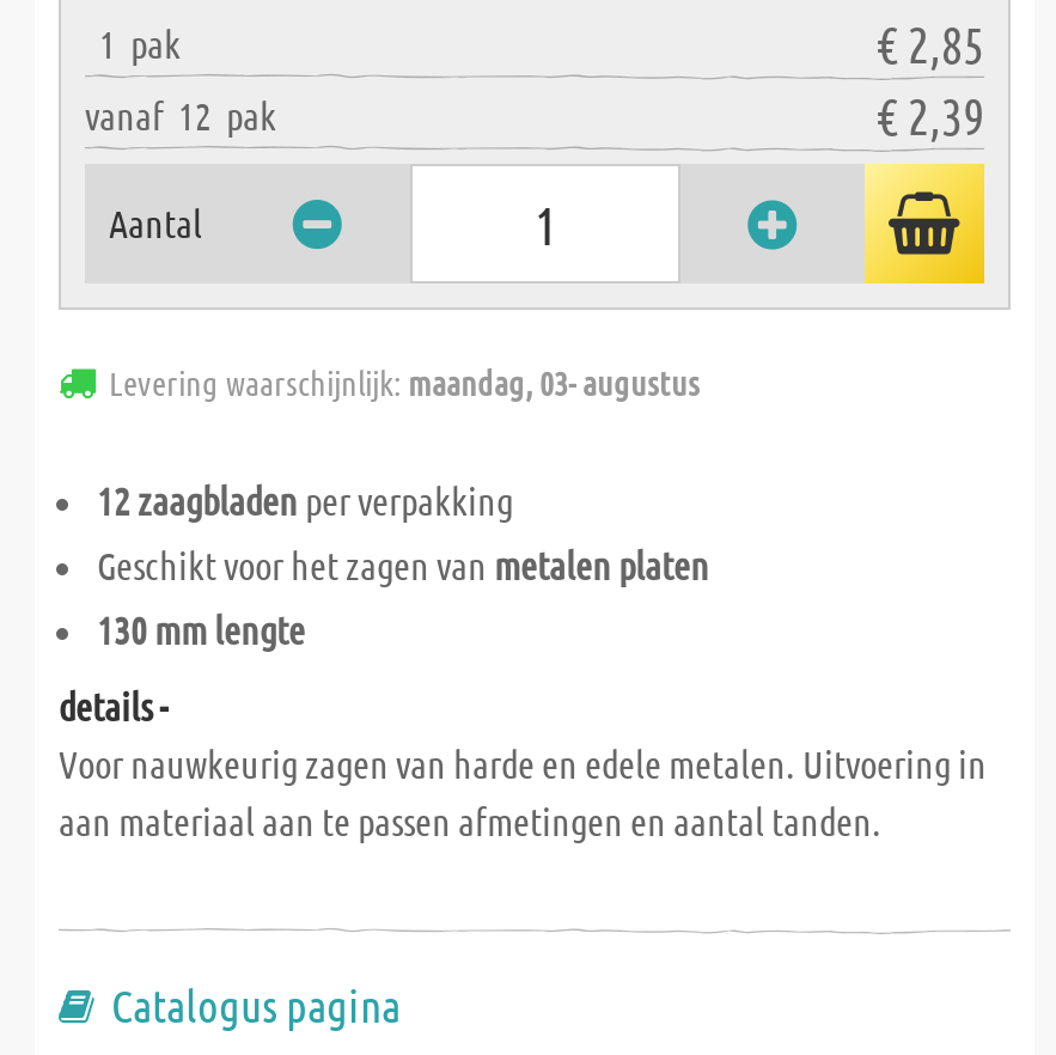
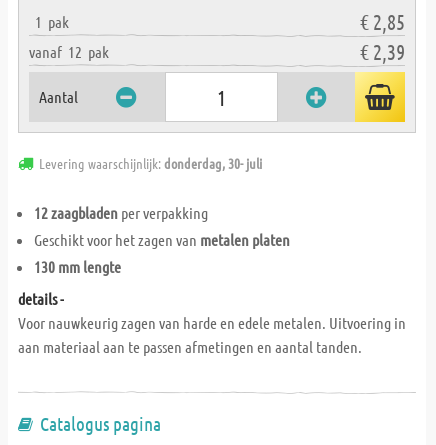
- Levering waarschijnlijk: maandag, 03- augustus
+ Levering waarschijnlijk: donderdag, 30- juli
